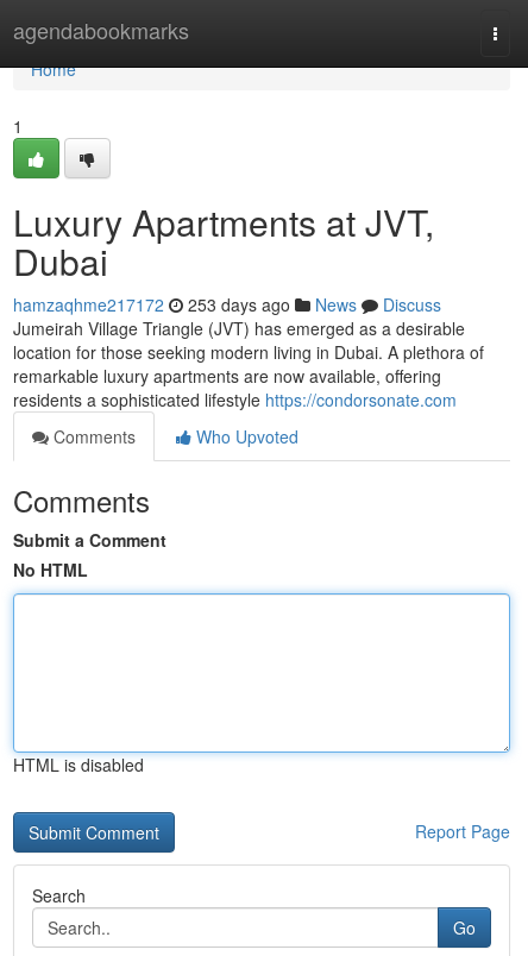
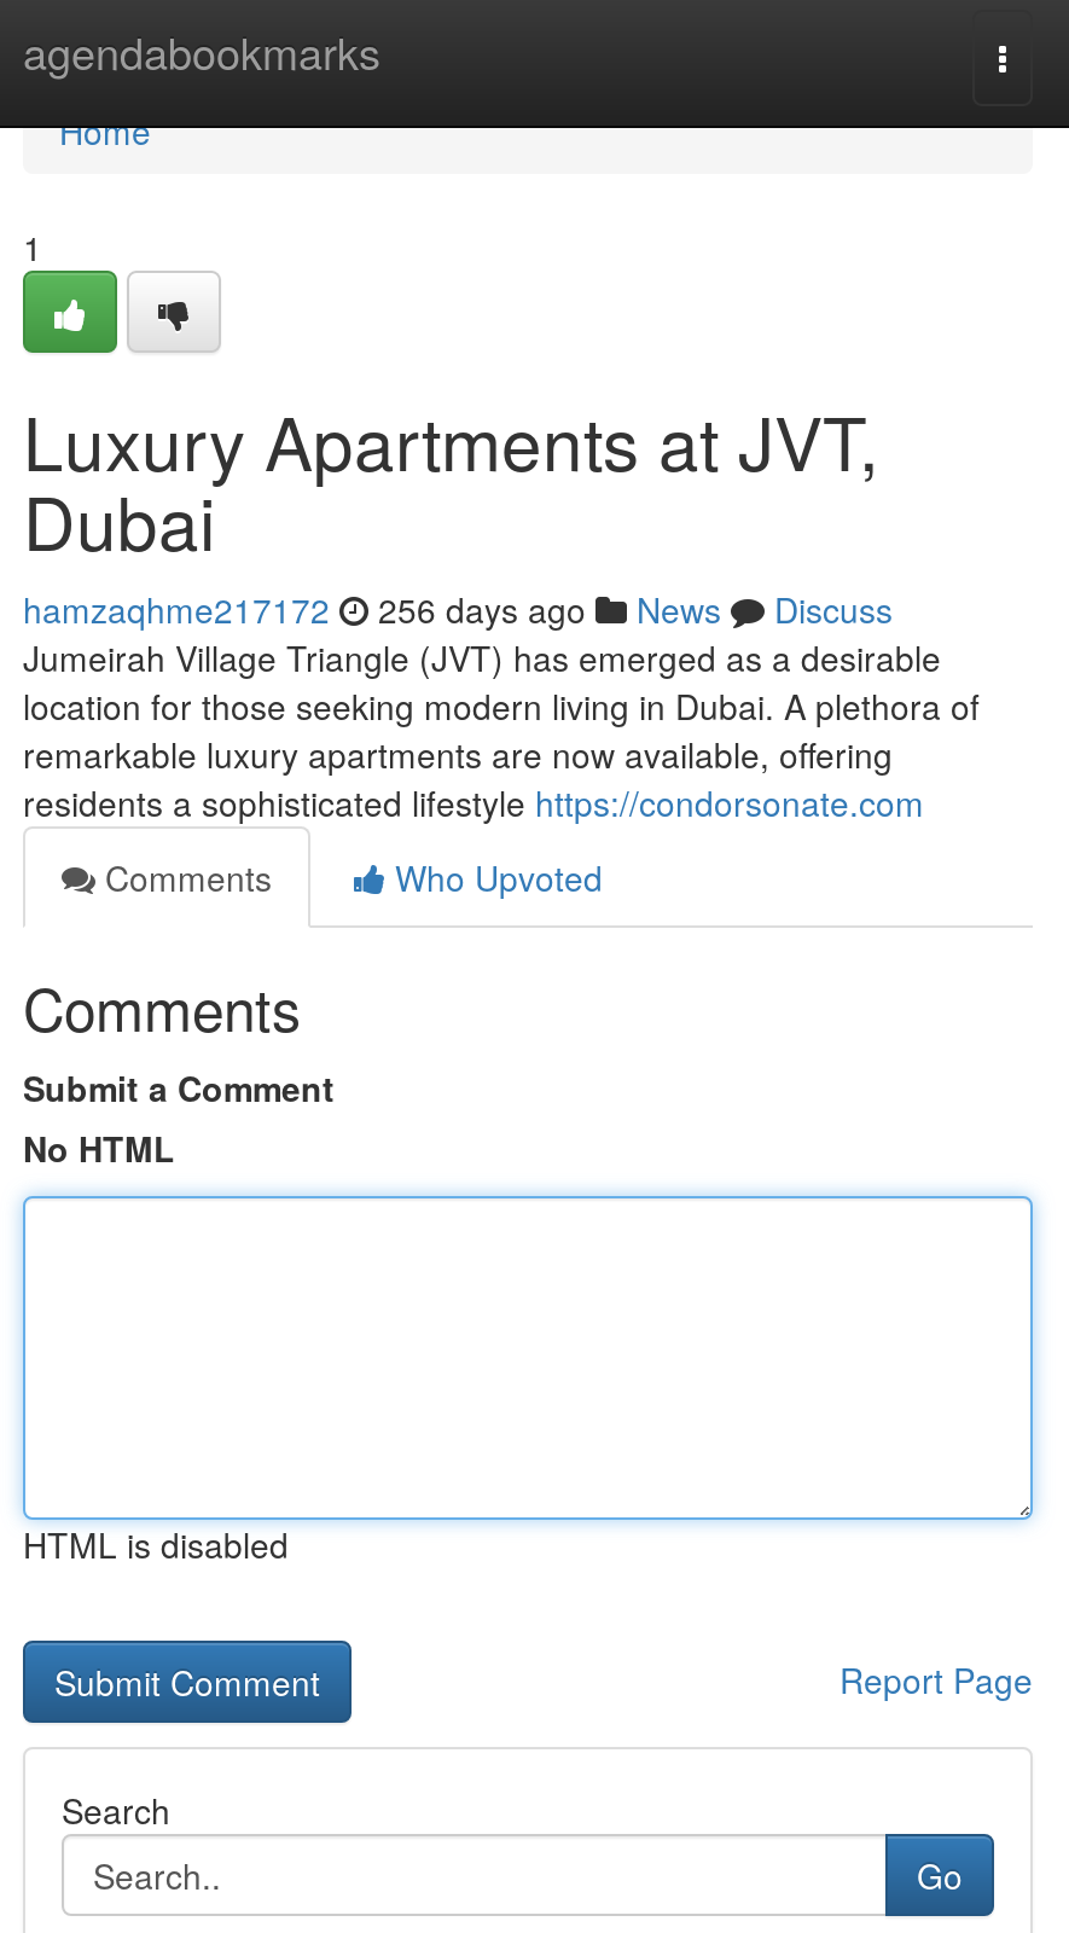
- hamzaqhme217172 253 days ago News Discuss
+ hamzaqhme217172 256 days ago News Discuss
